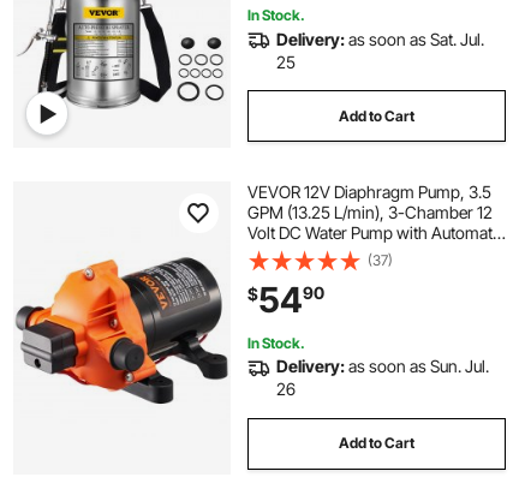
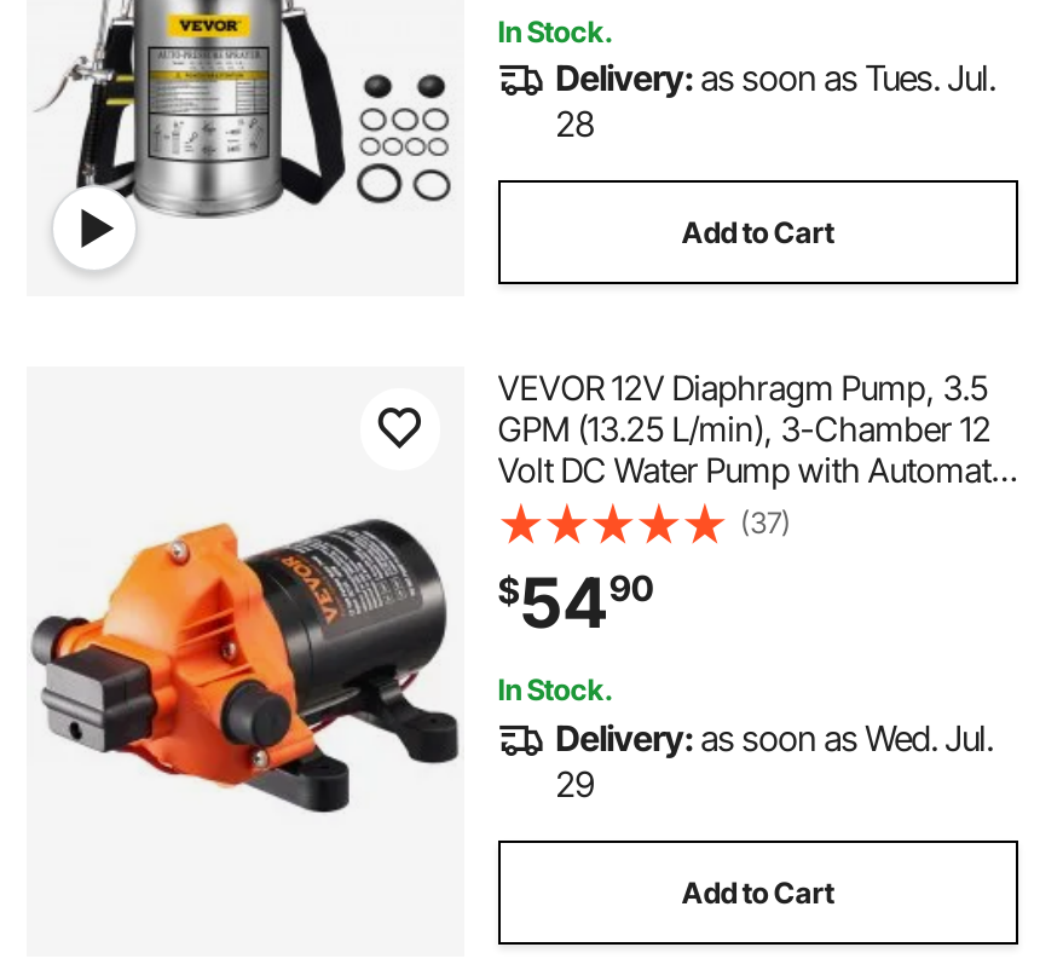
- Delivery: as soon as Sat. Jul.
+ Delivery: as soon as Tues. Jul.

- 25
+ 28

- Delivery: as soon as Sun. Jul.
+ Delivery: as soon as Wed. Jul.

- 26
+ 29
